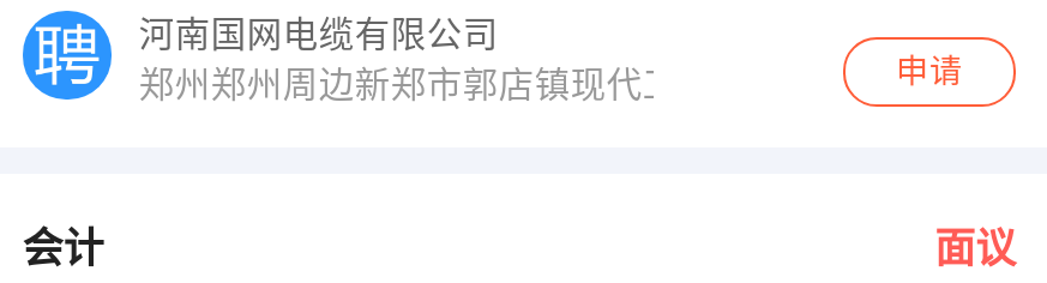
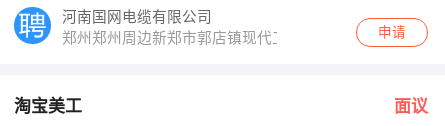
- 会计
+ 淘宝美工
